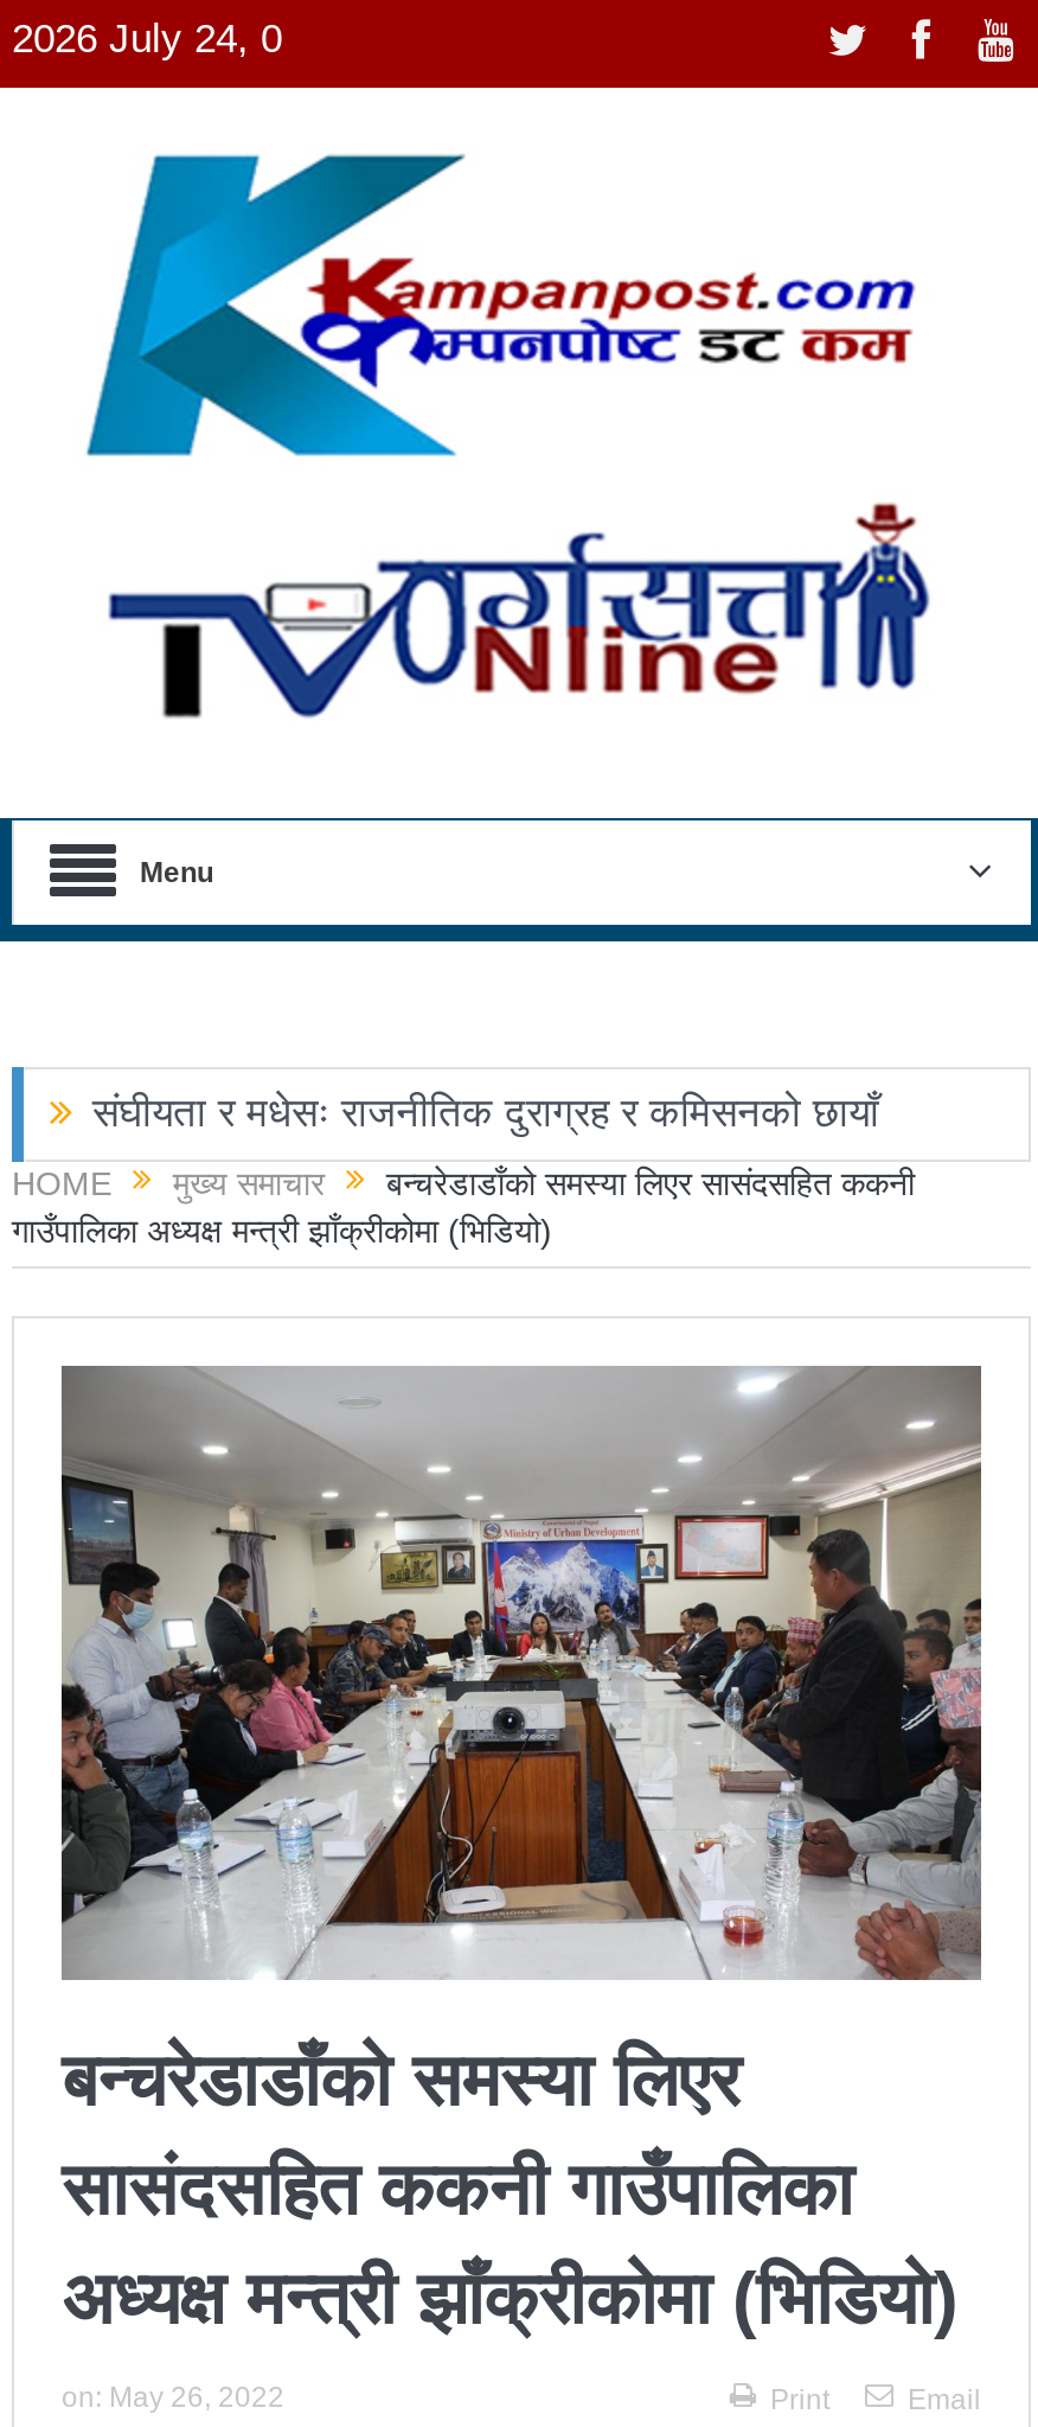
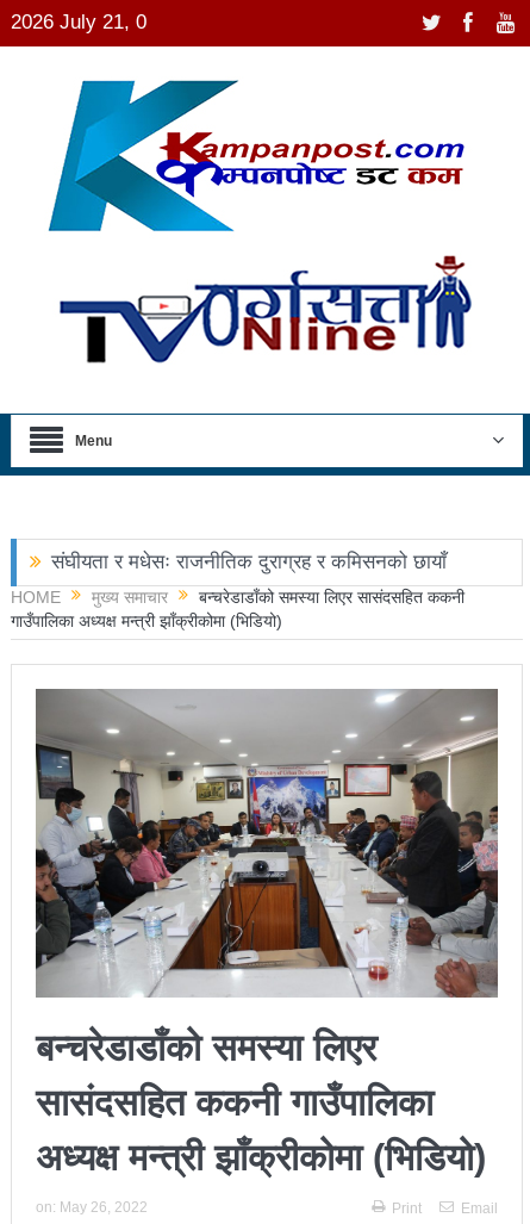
- 2026 July 24, 0
+ 2026 July 21, 0
